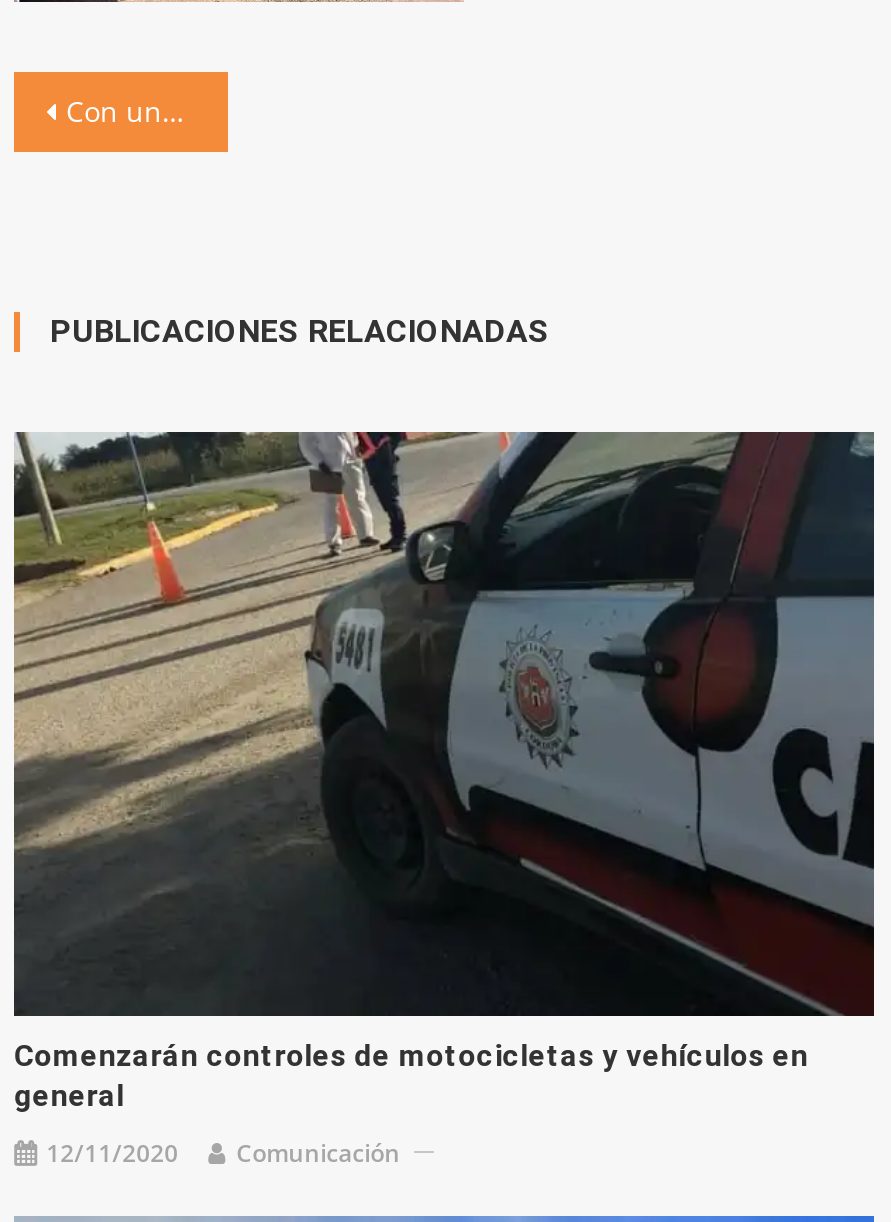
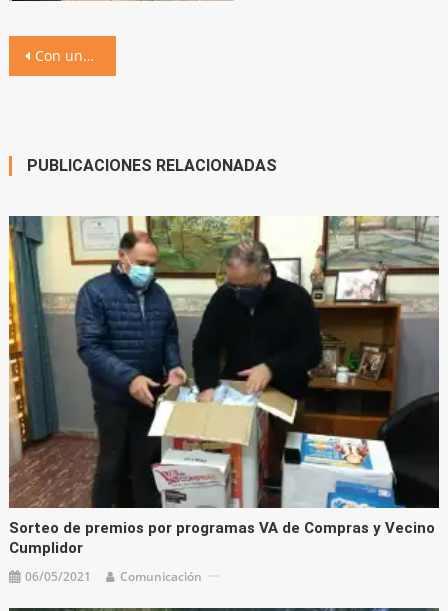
- [image]
- Comenzarán controles de motocicletas y vehículos en
- general
+ [image]
+ Sorteo de premios por programas VA de Compras y Vecino
+ Cumplidor

- 12/11/2020 Comunicación
+ 06/05/2021 Comunicación
